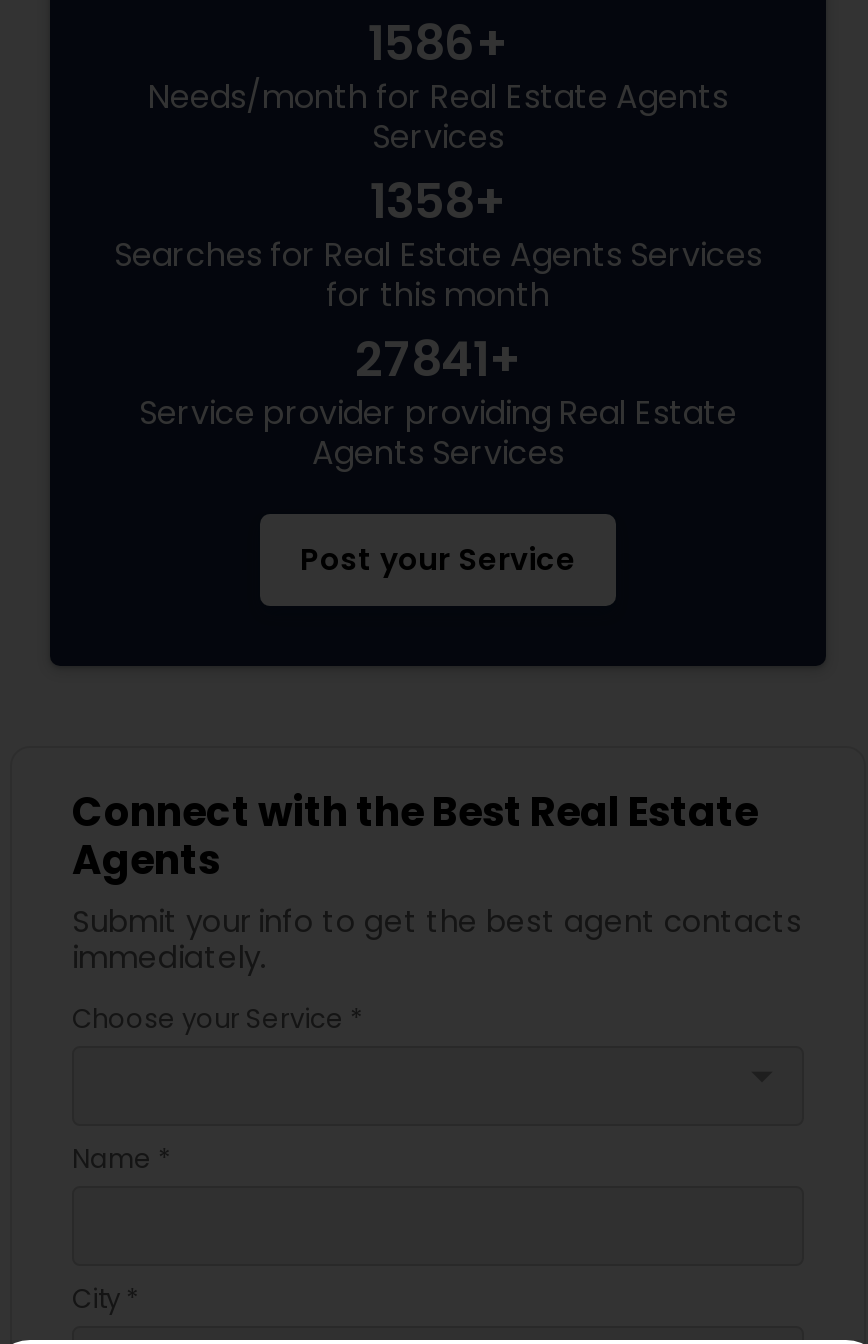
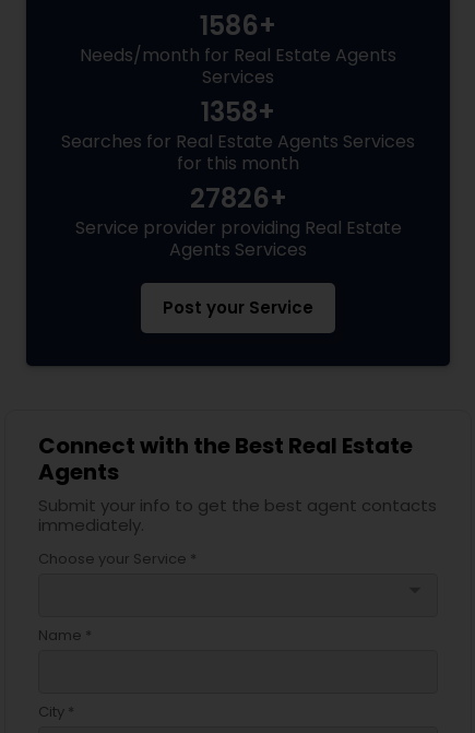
- 27841+
+ 27826+
